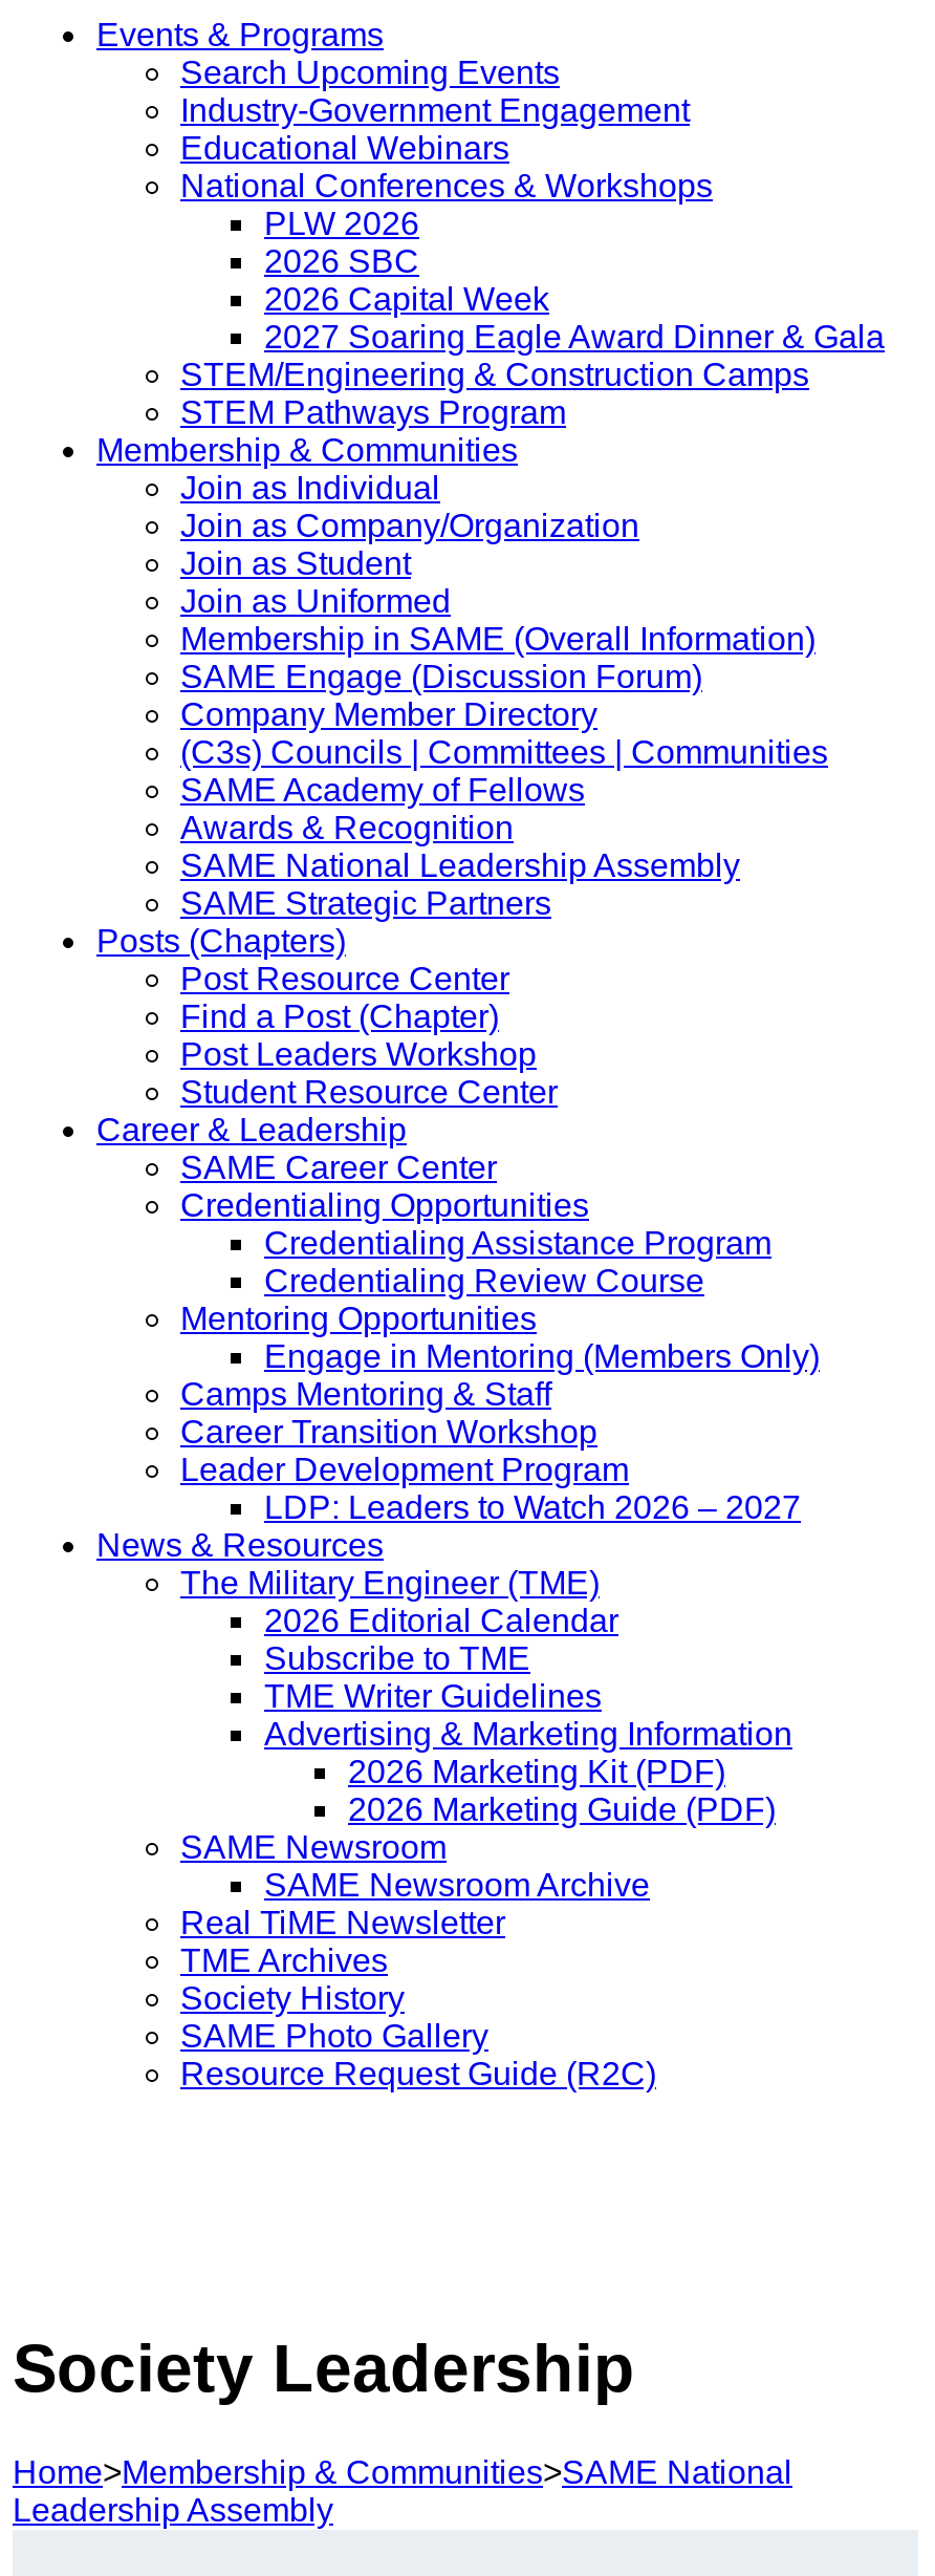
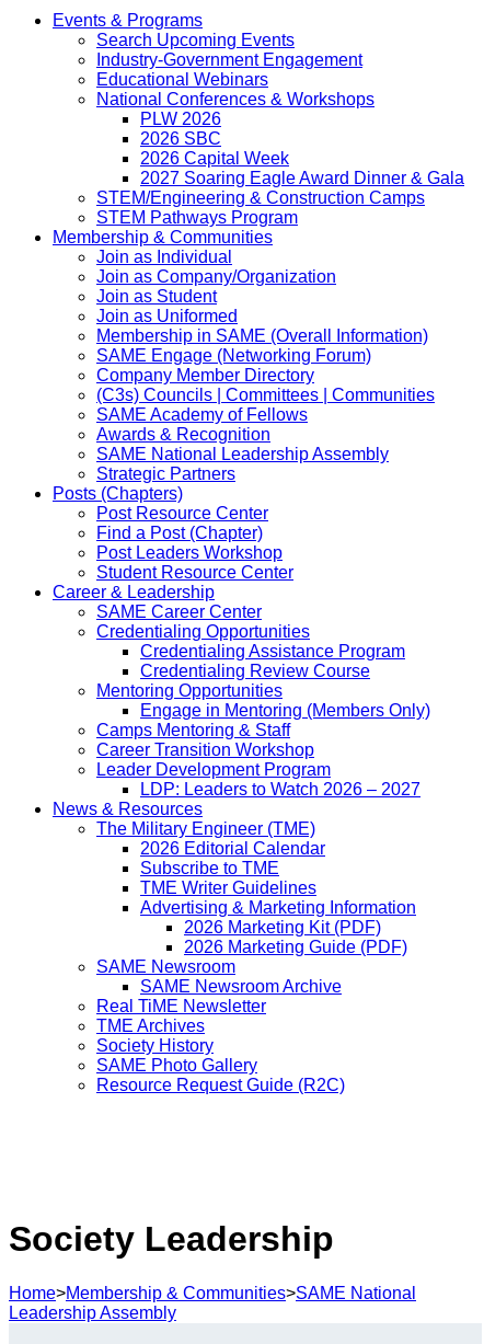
- SAME Engage (Discussion Forum)
+ SAME Engage (Networking Forum)

- SAME Strategic Partners
+ Strategic Partners
